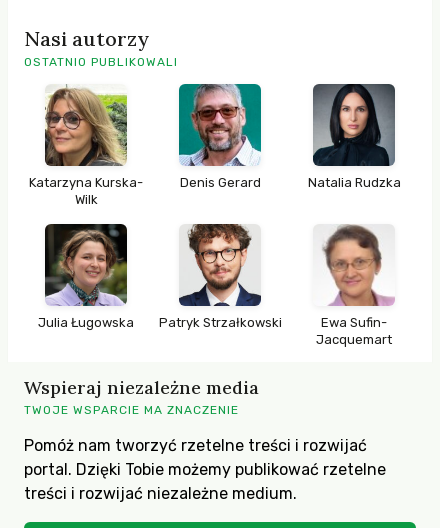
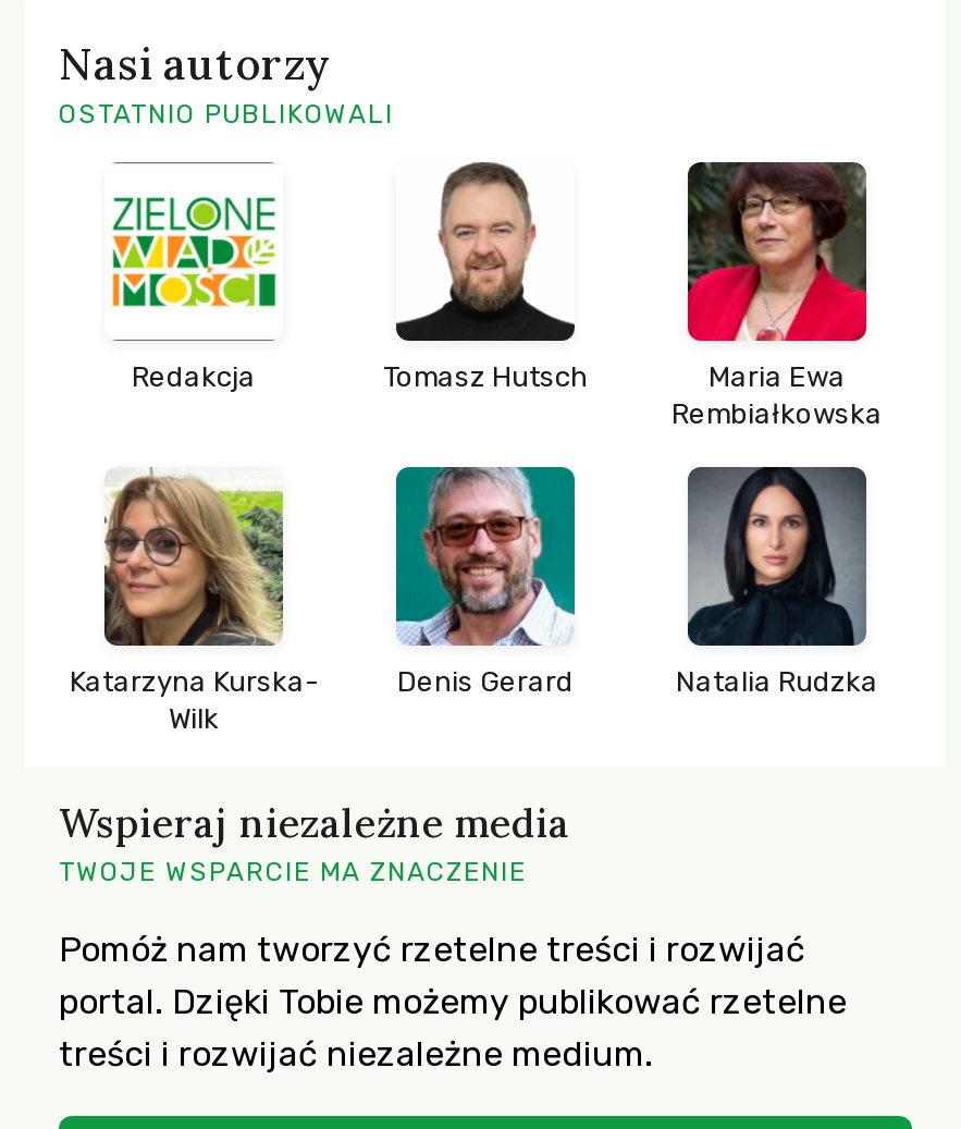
+ [image]

+ [image]
+ Redakcja
+ Tomasz Hutsch
+ Maria Ewa
+ Rembiałkowska

+ [image]

moved down: [image] | Katarzyna Kurska- | Wilk | Denis Gerard | Natalia Rudzka

- [image]
- Julia Ługowska
- Patryk Strzałkowski
- Ewa Sufin-
- Jacquemart

- [image]

- [image]
